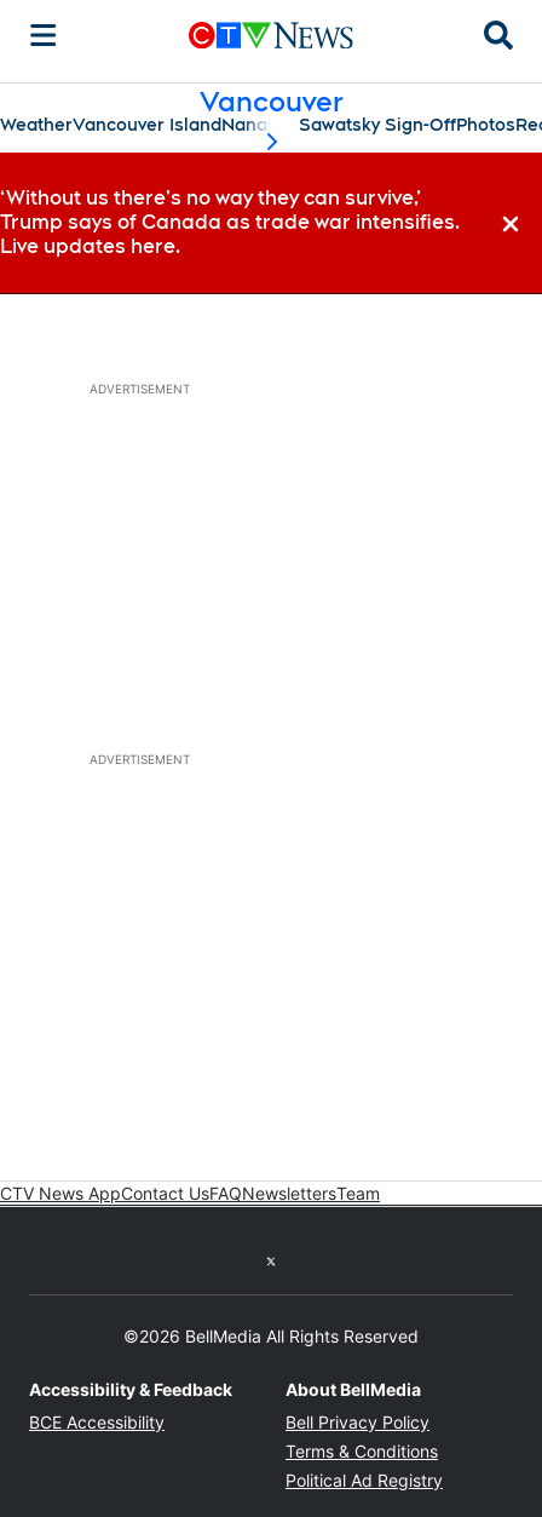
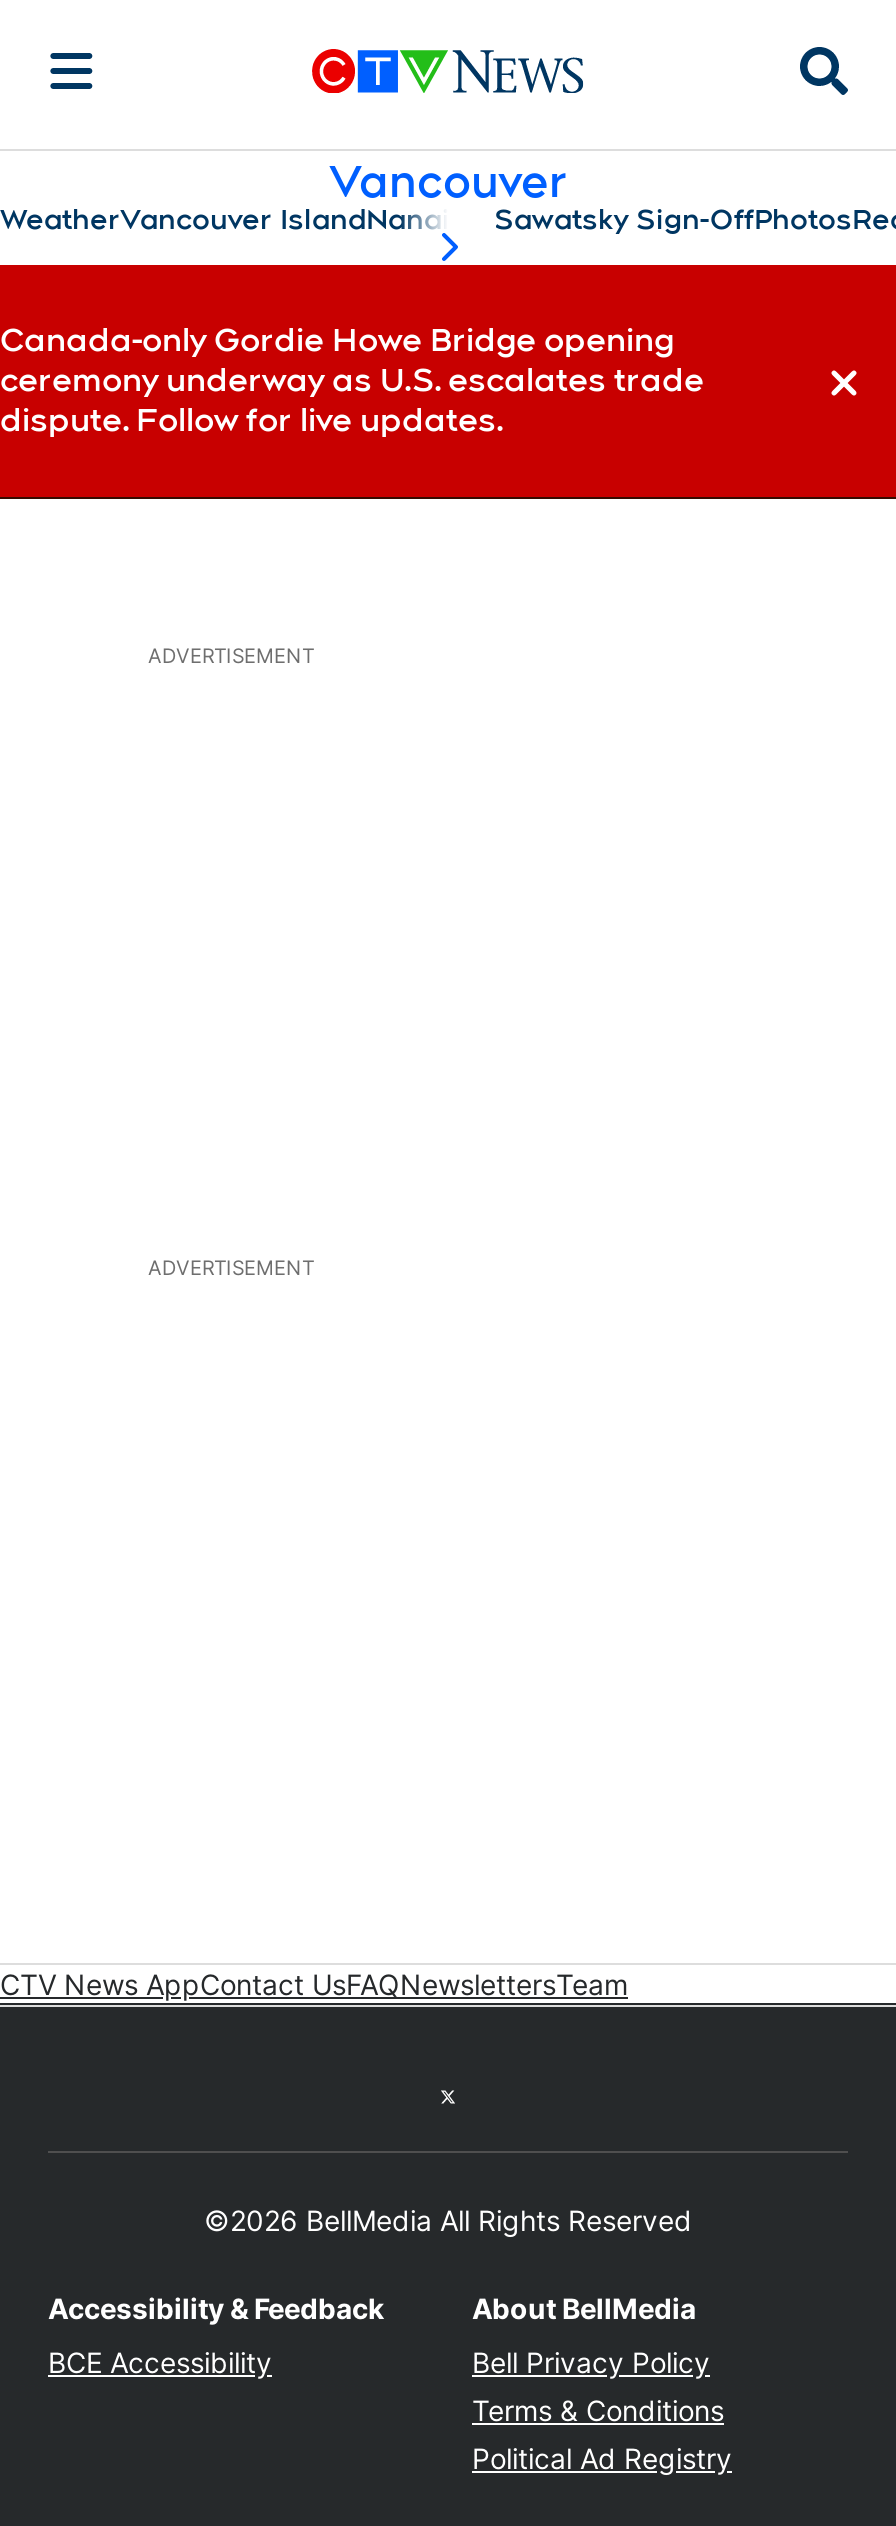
- ‘Without us there’s no way they can survive,’
- Trump says of Canada as trade war intensifies.
- Live updates here.
+ Canada-only Gordie Howe Bridge opening
+ ceremony underway as U.S. escalates trade
+ dispute. Follow for live updates.
